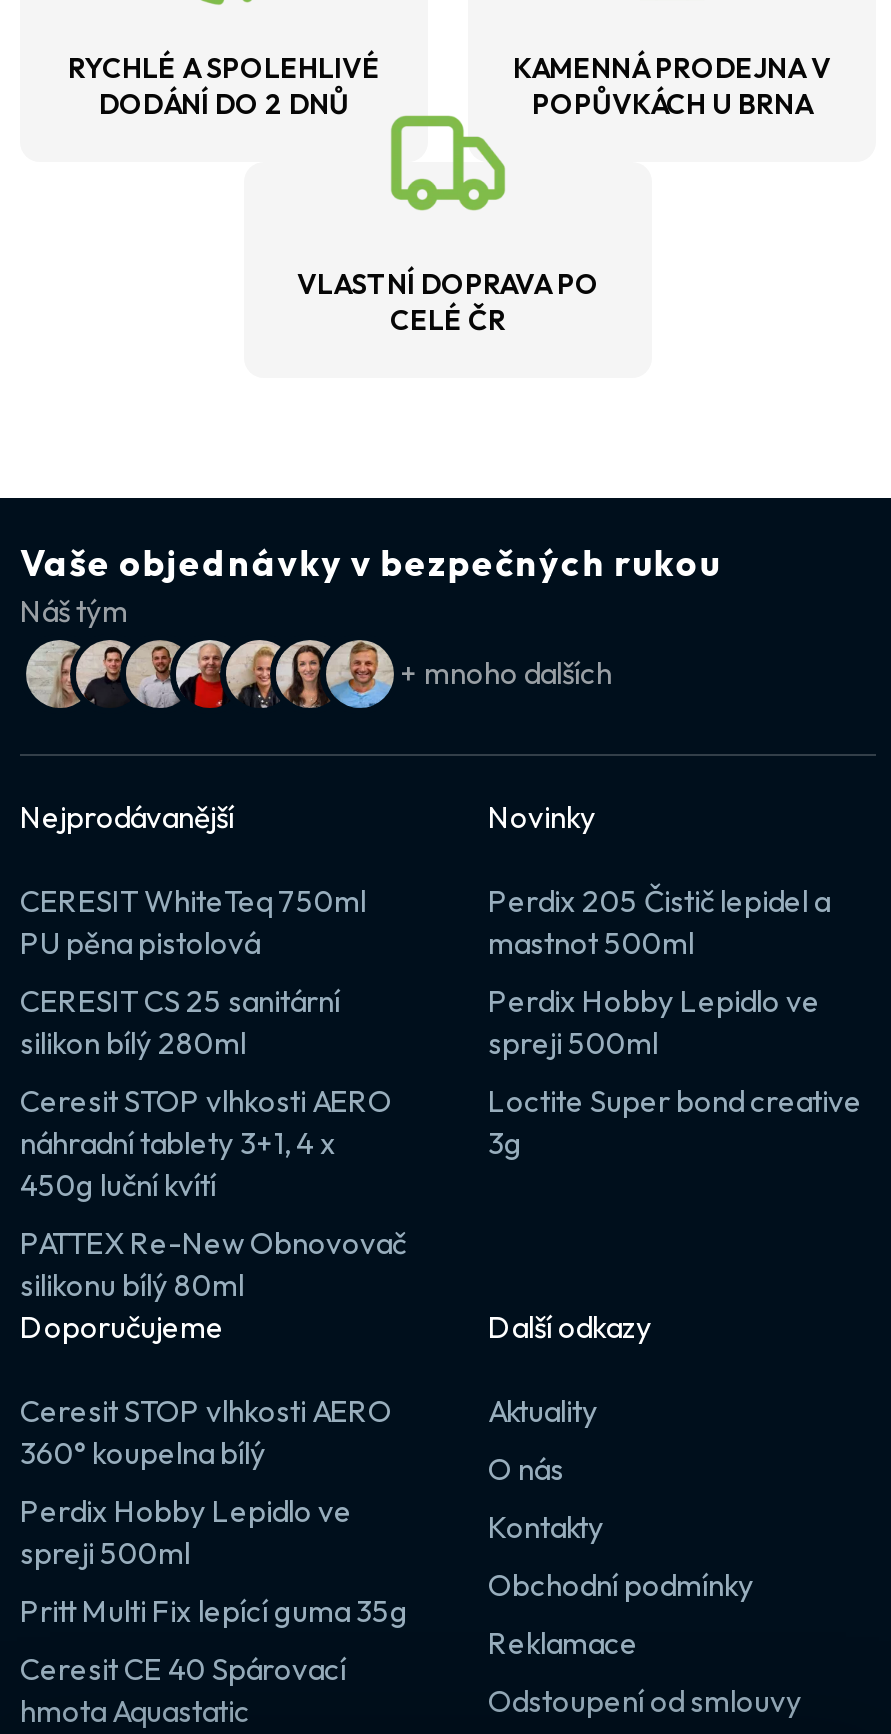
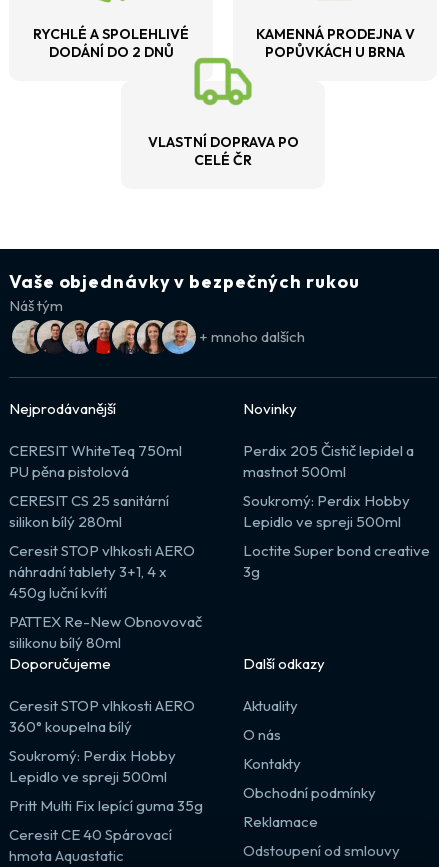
- Perdix Hobby Lepidlo ve
- spreji 500ml
+ Soukromý: Perdix Hobby
+ Lepidlo ve spreji 500ml

- Perdix Hobby Lepidlo ve
- spreji 500ml
+ Soukromý: Perdix Hobby
+ Lepidlo ve spreji 500ml
